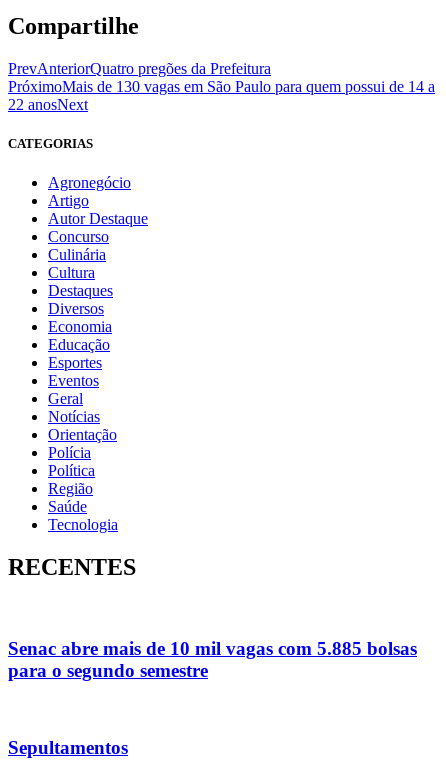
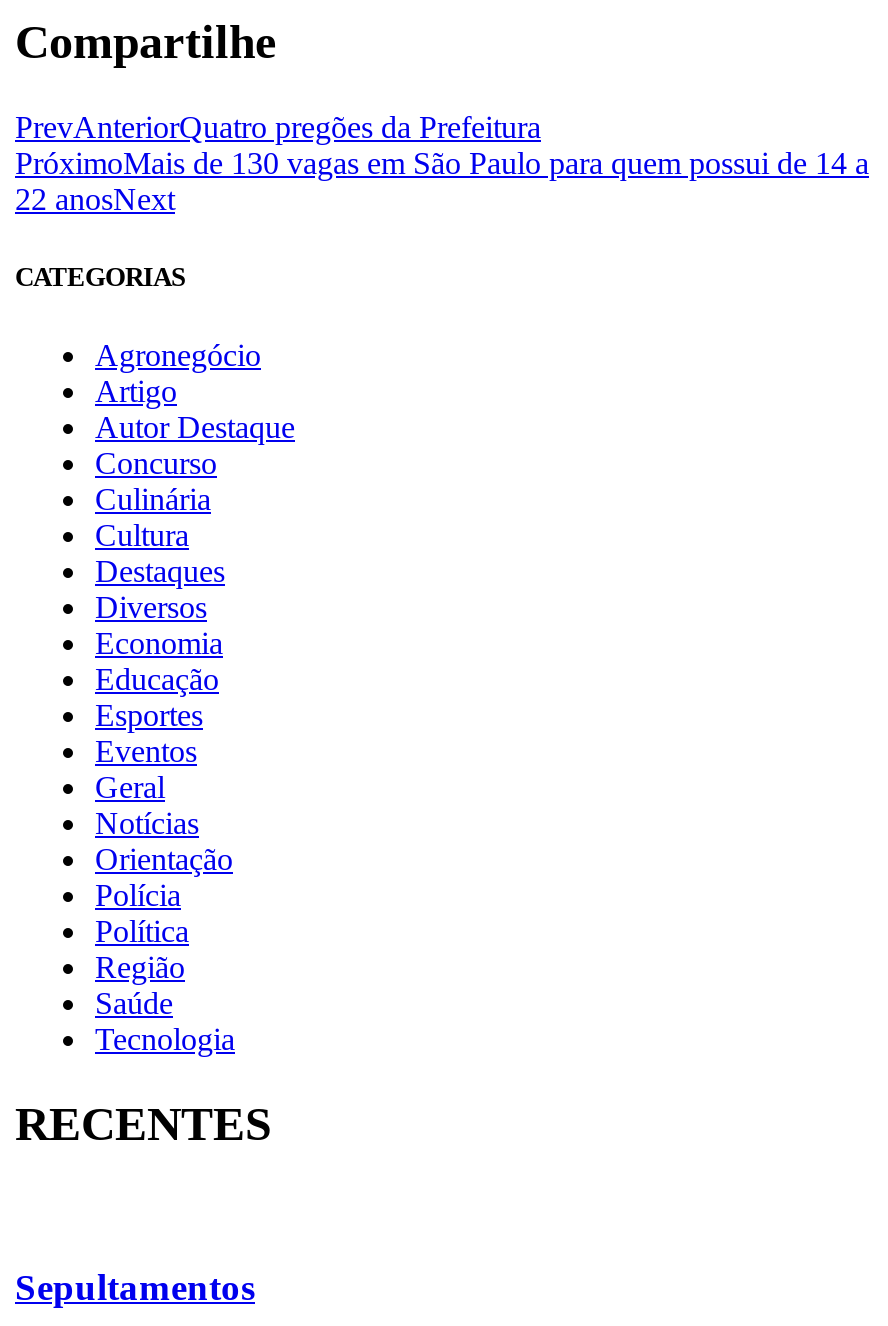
- Senac abre mais de 10 mil vagas com 5.885 bolsas
- para o segundo semestre
